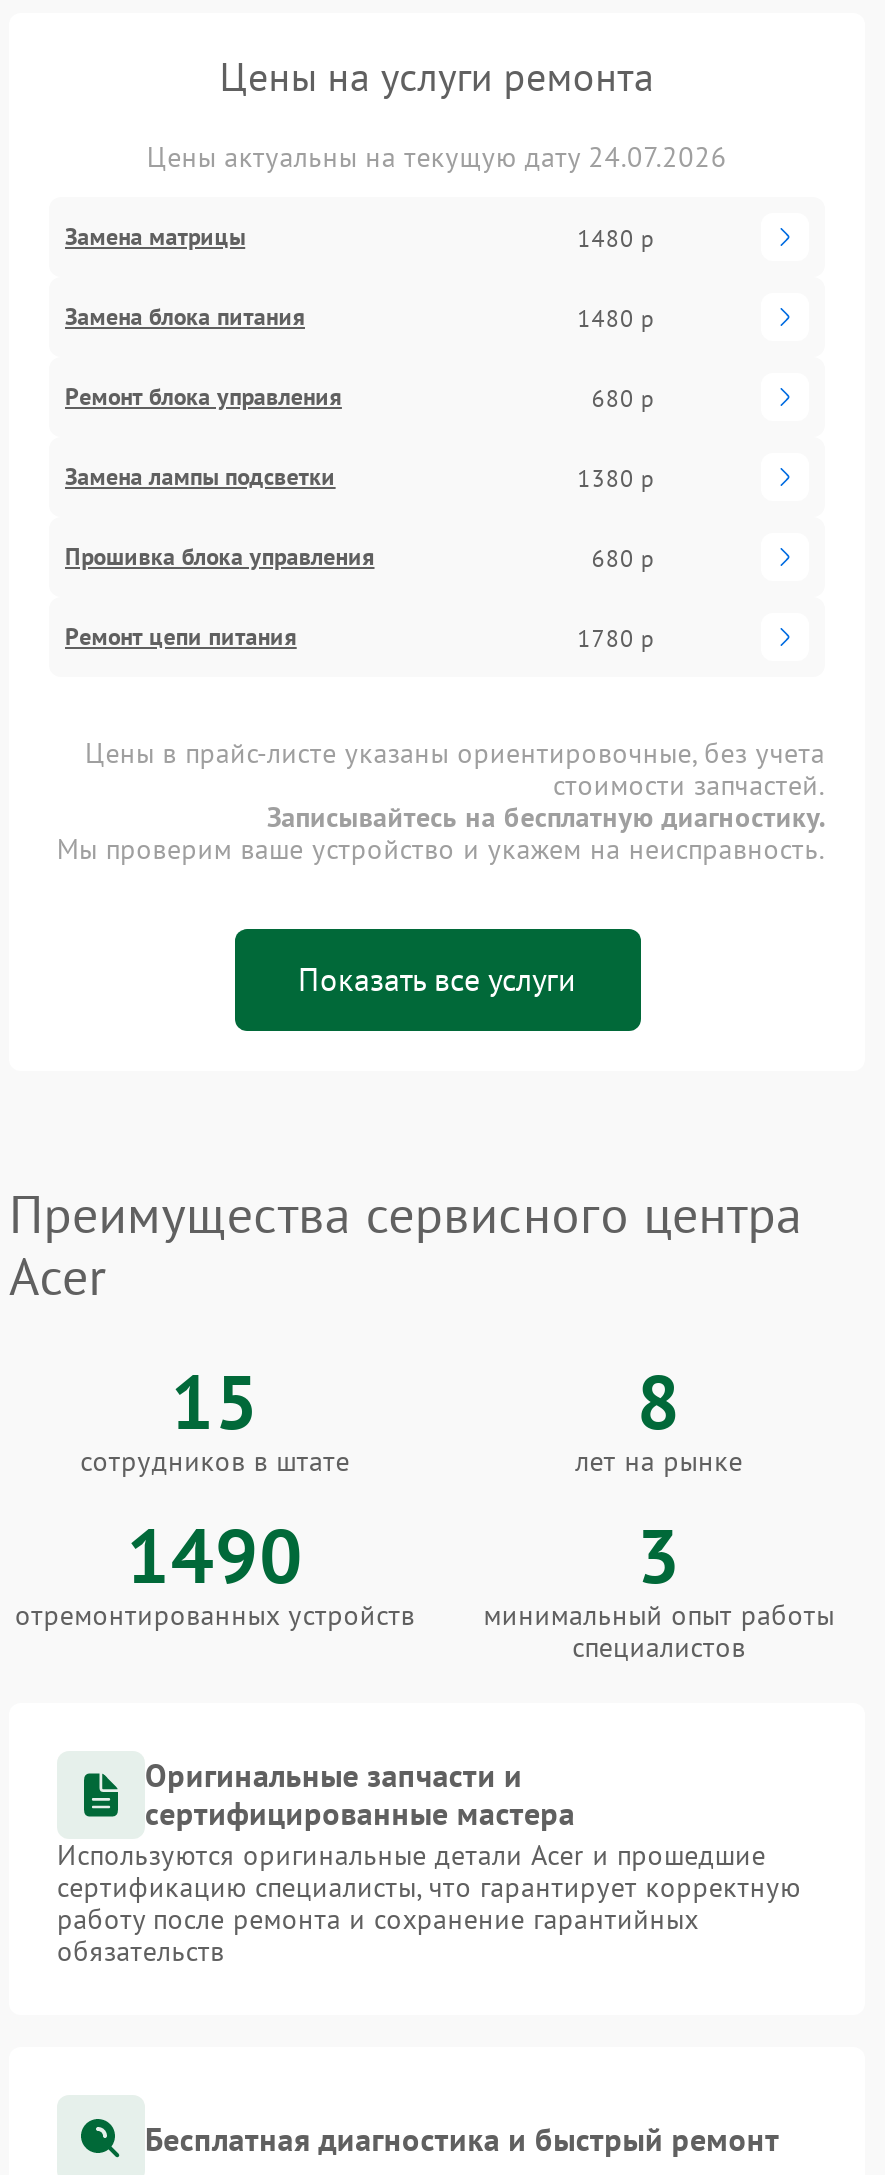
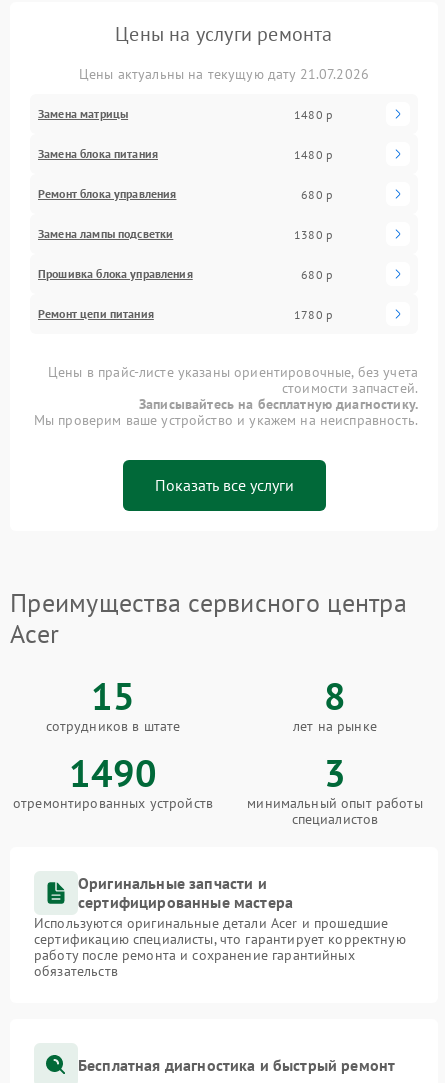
- Цены актуальны на текущую дату 24.07.2026
+ Цены актуальны на текущую дату 21.07.2026
